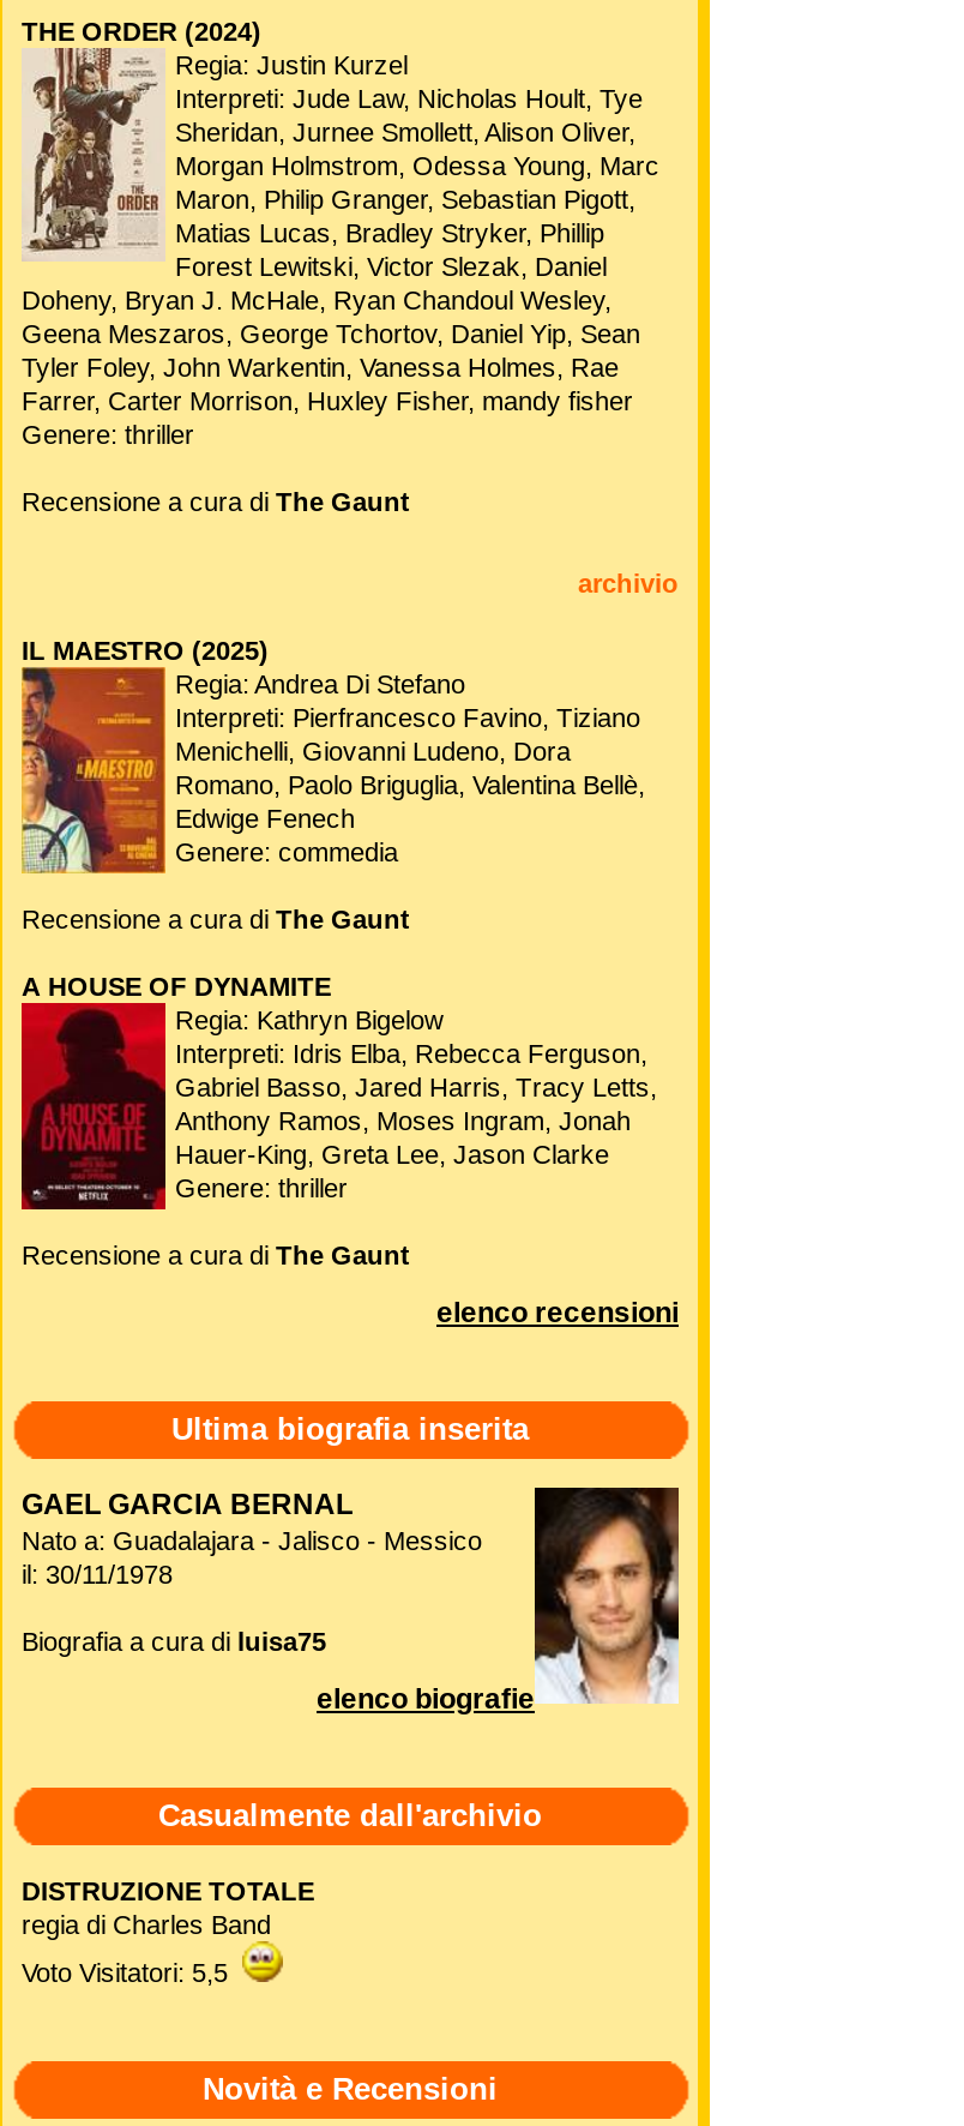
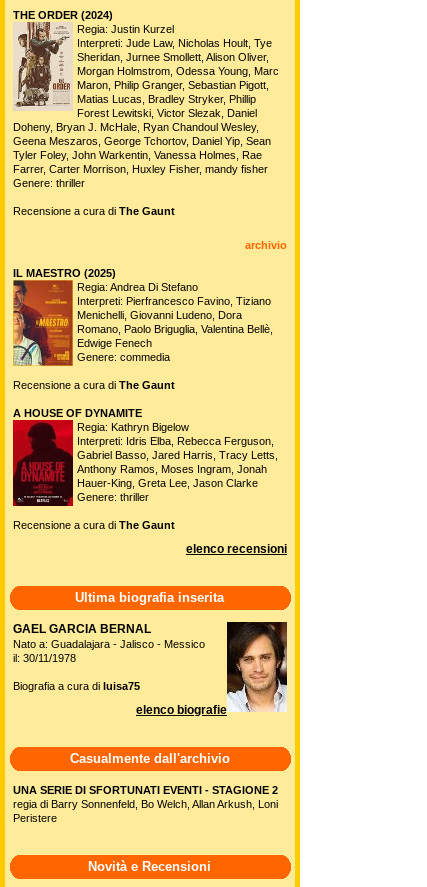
- DISTRUZIONE TOTALE
- regia di Charles Band
- Voto Visitatori: 5,5
+ UNA SERIE DI SFORTUNATI EVENTI - STAGIONE 2
+ regia di Barry Sonnenfeld, Bo Welch, Allan Arkush, Loni
+ Peristere
